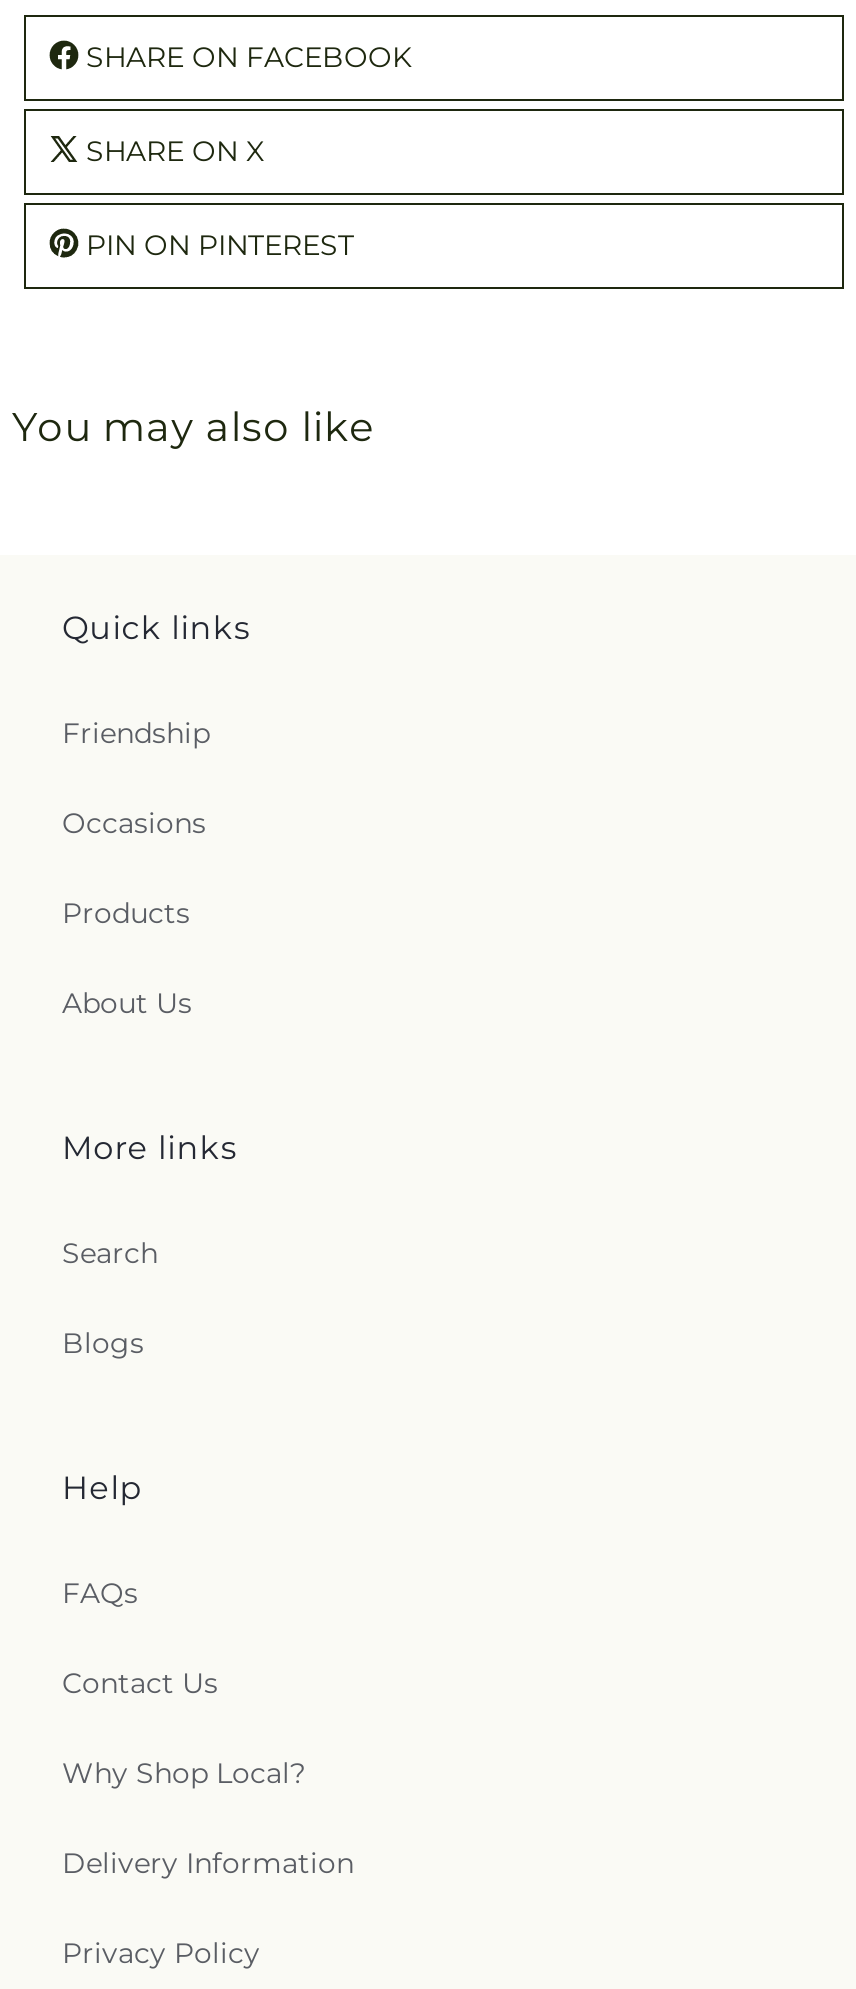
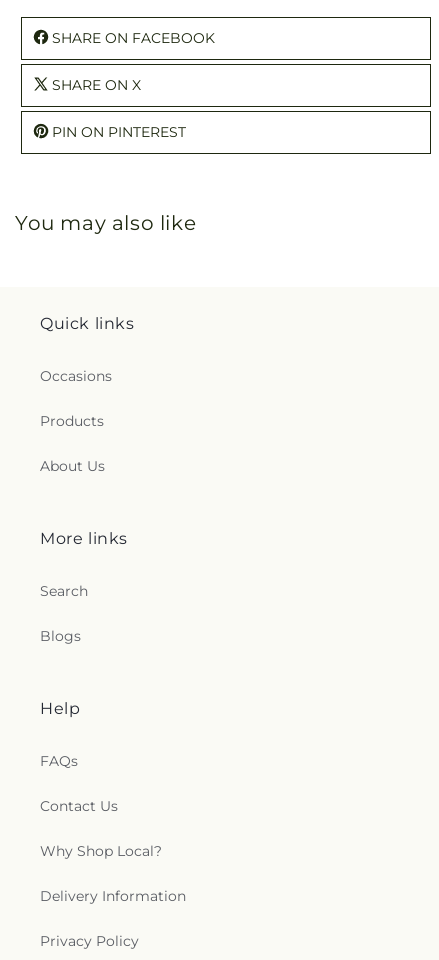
- Friendship
